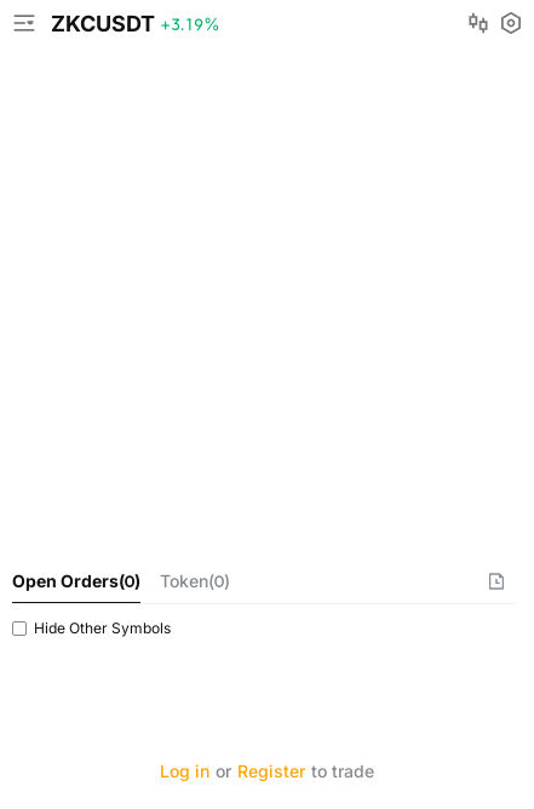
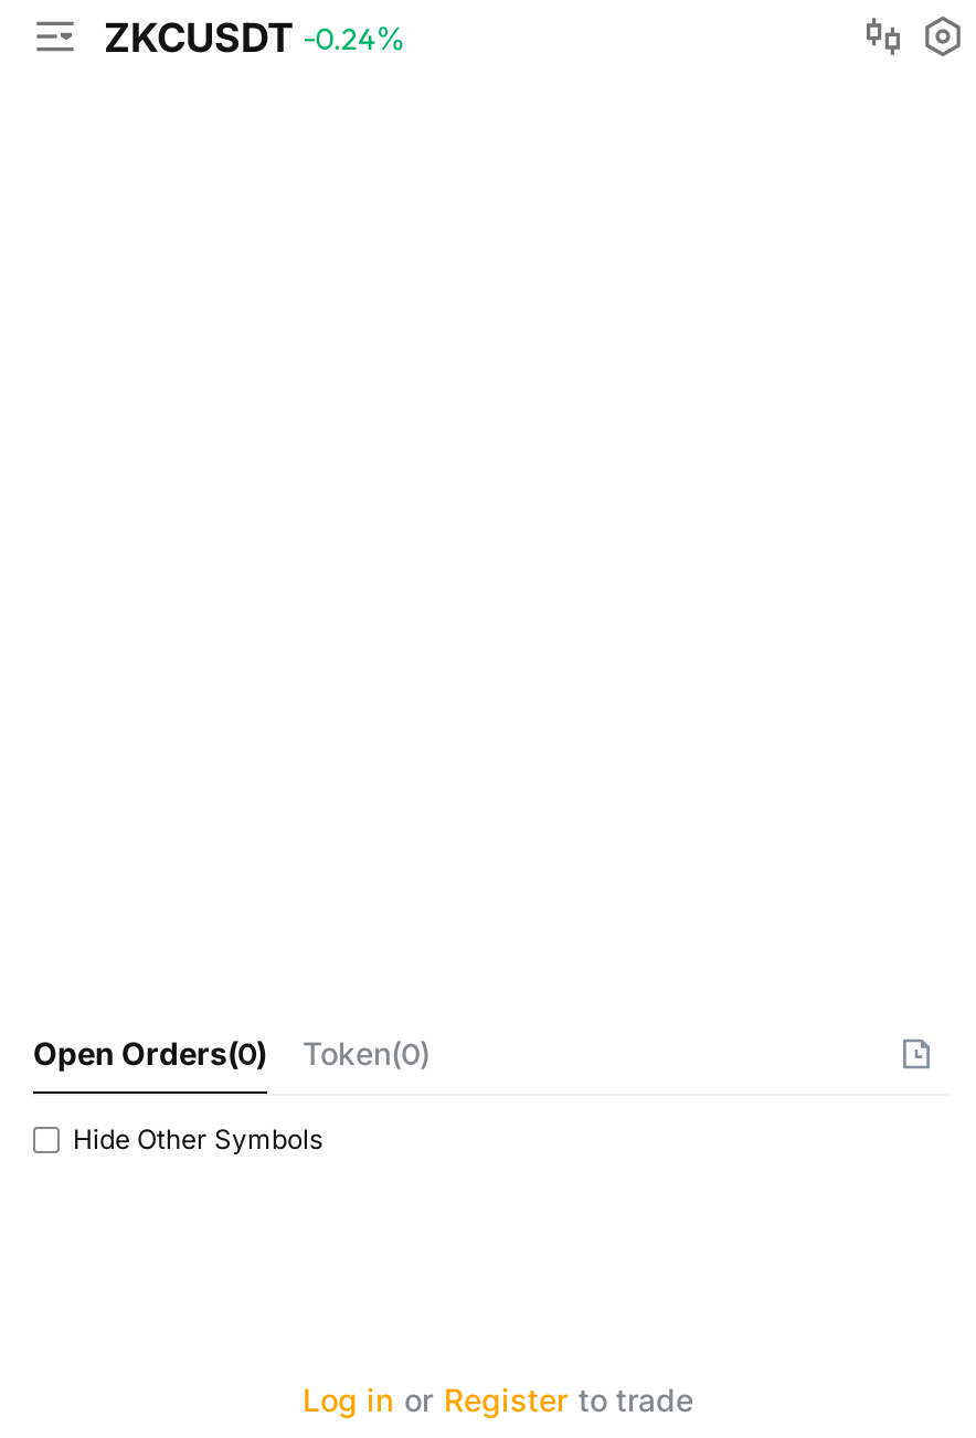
- ZKCUSDT +3.19%
+ ZKCUSDT -0.24%
